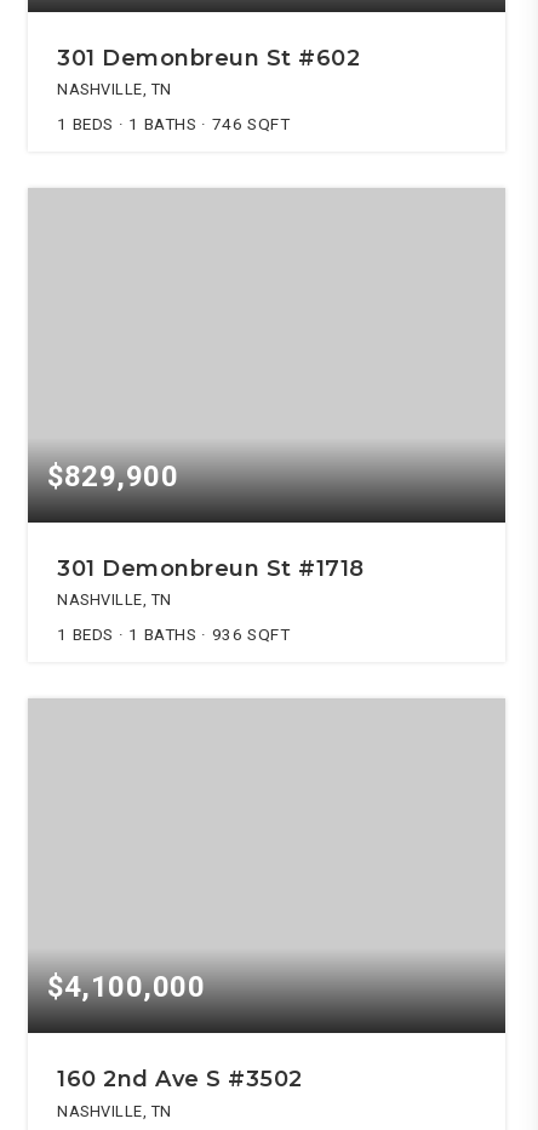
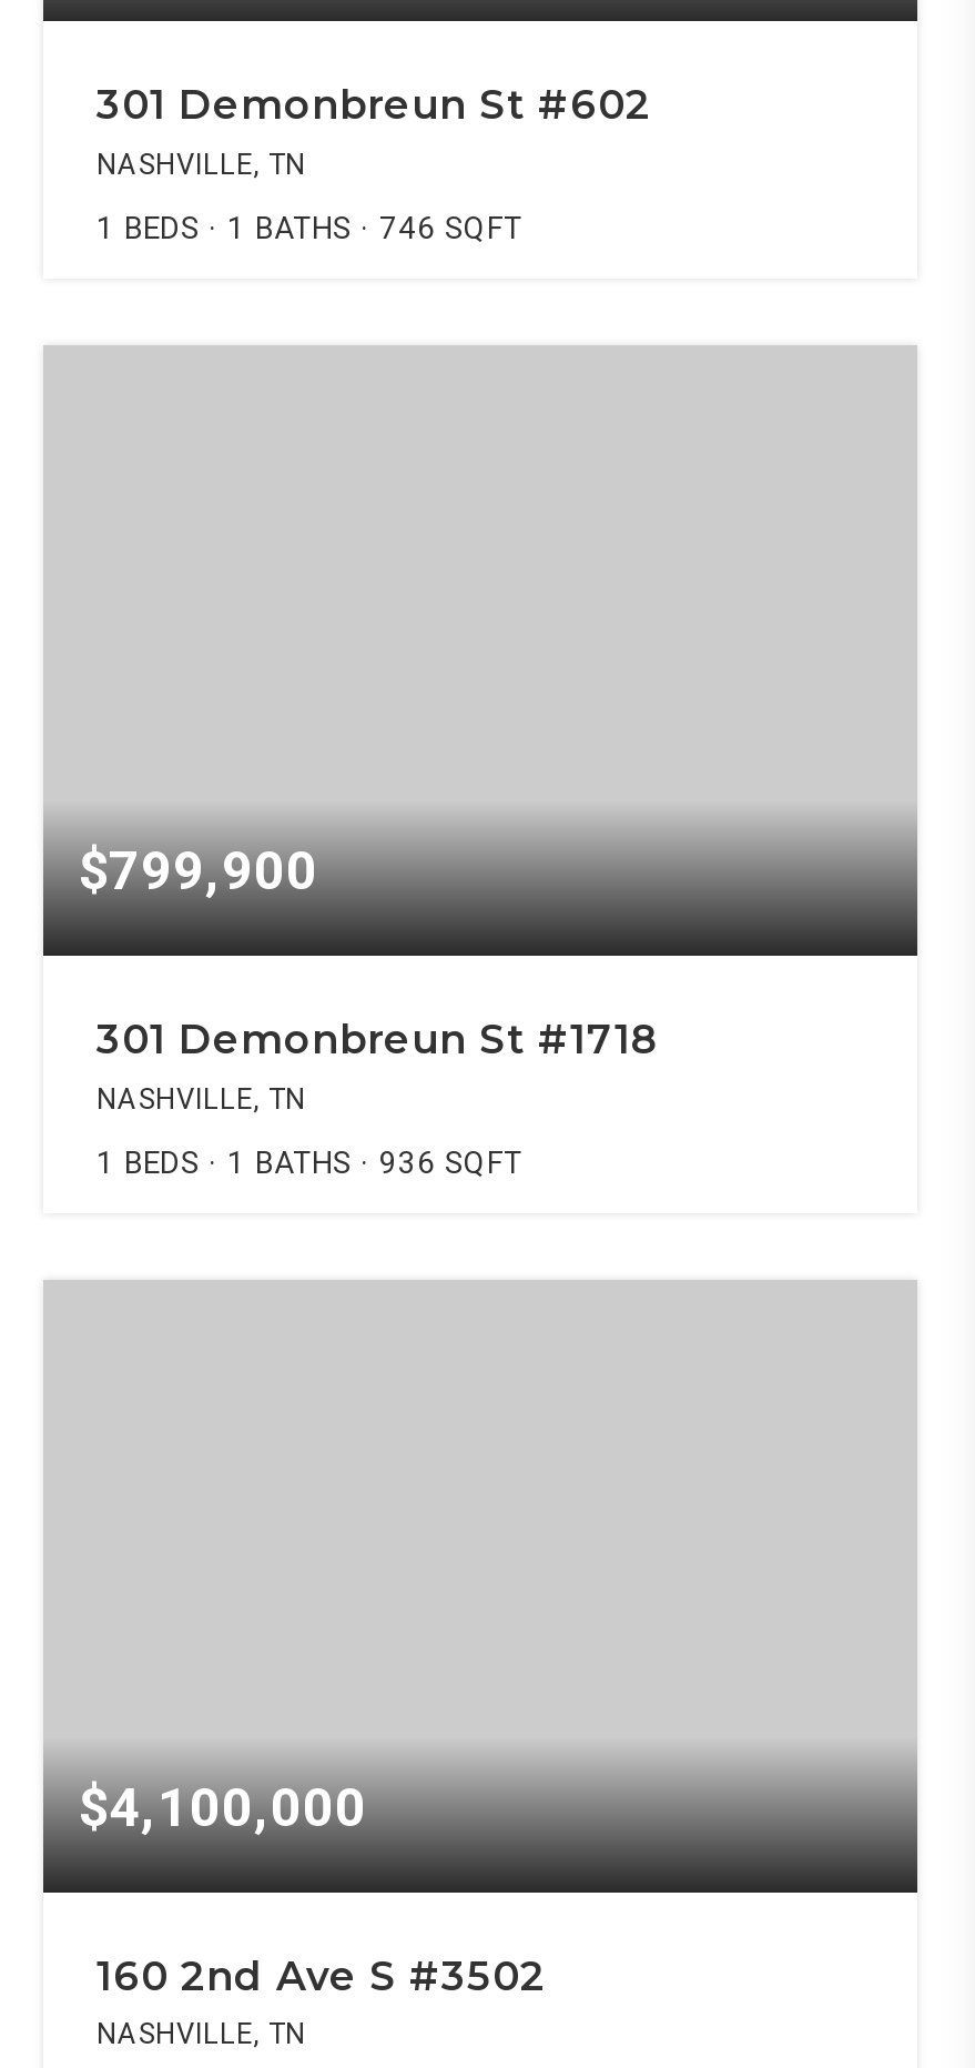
- $829,900
+ $799,900
